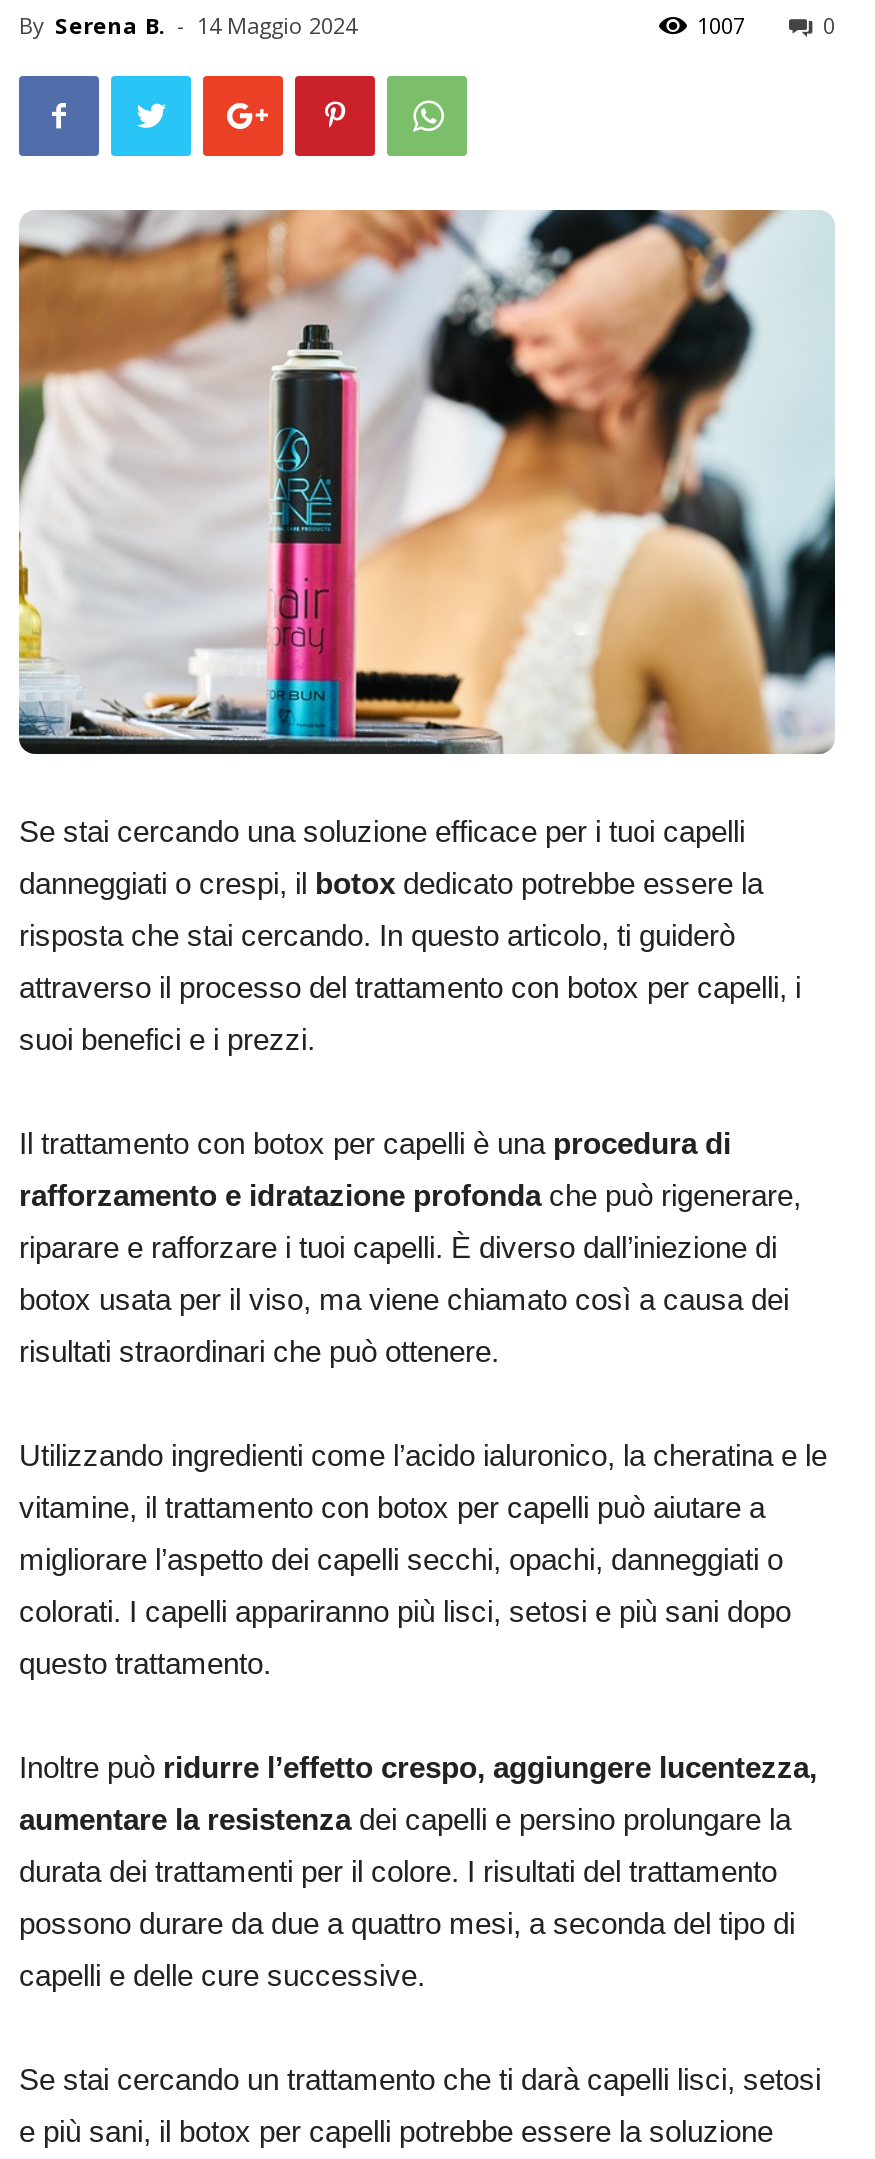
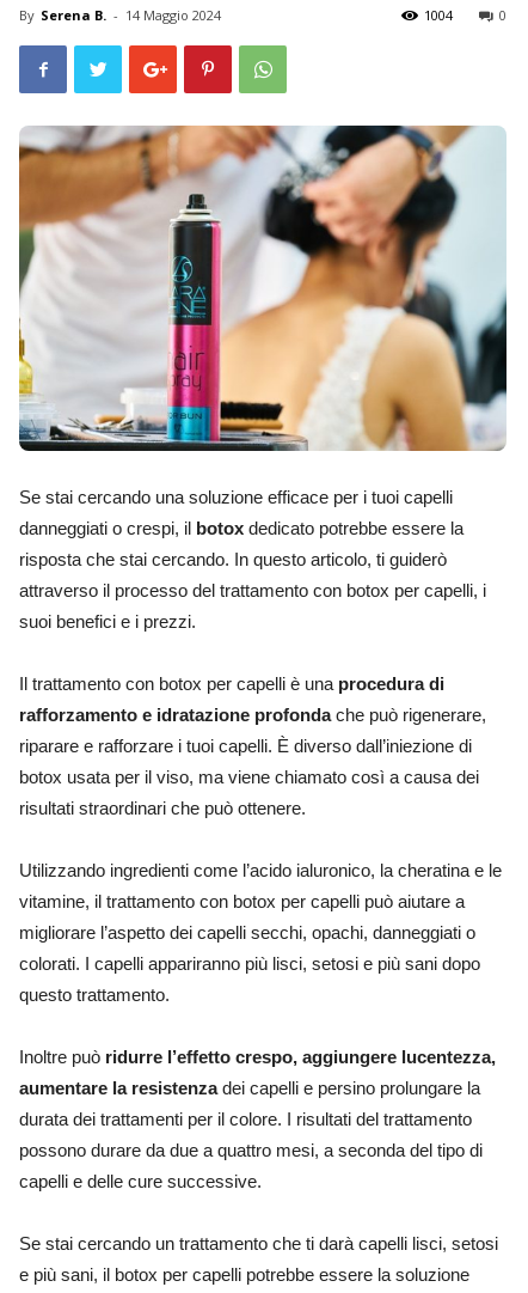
- 1007
+ 1004
